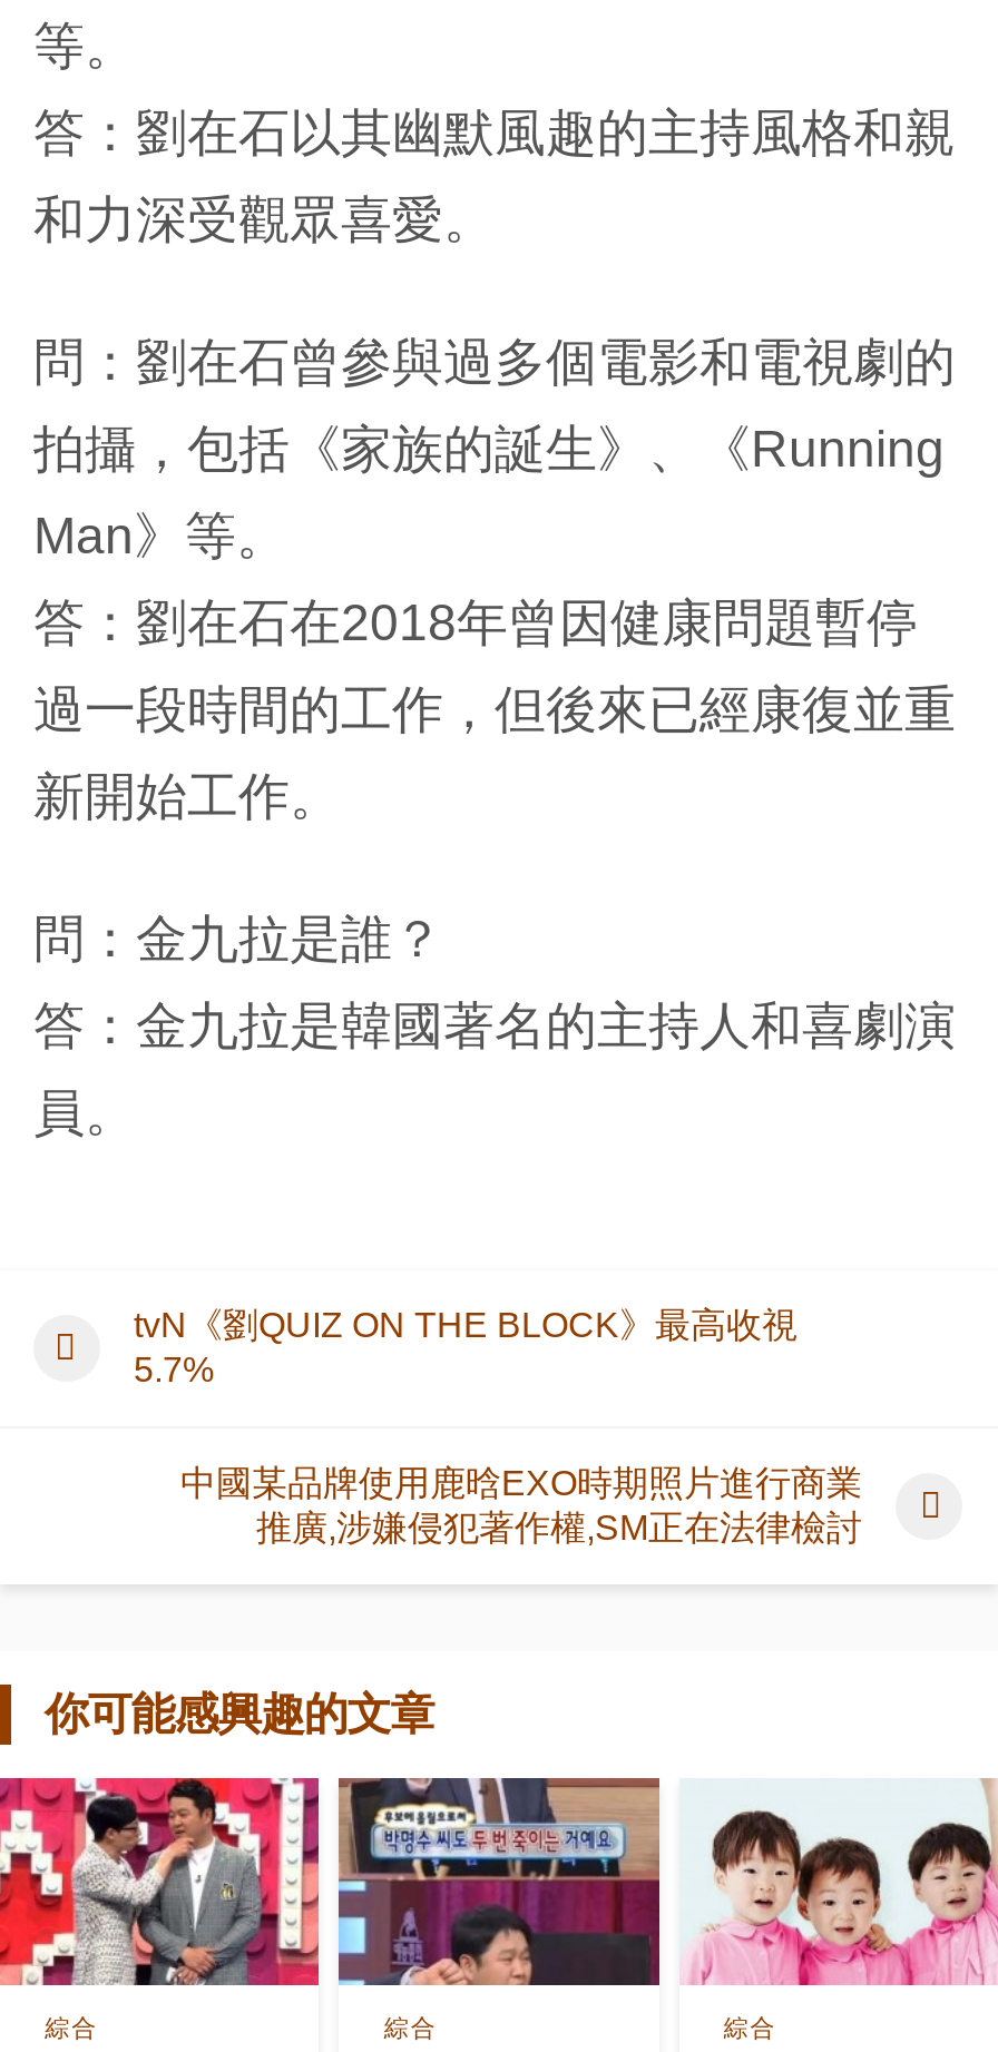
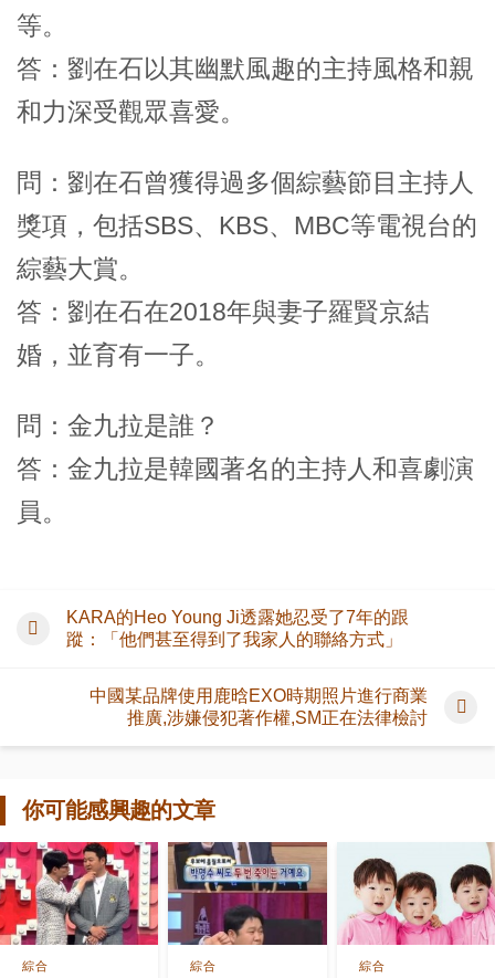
- 問：劉在石曾參與過多個電影和電視劇的
- 拍攝，包括《家族的誕生》、《Running
- Man》等。
- 答：劉在石在2018年曾因健康問題暫停
- 過一段時間的工作，但後來已經康復並重
- 新開始工作。
+ 問：劉在石曾獲得過多個綜藝節目主持人
+ 獎項，包括SBS、KBS、MBC等電視台的
+ 綜藝大賞。
+ 答：劉在石在2018年與妻子羅賢京結
+ 婚，並育有一子。

- tvN《劉QUIZ ON THE BLOCK》最高收視
- 5.7%
+ KARA的Heo Young Ji透露她忍受了7年的跟
+ 蹤：「他們甚至得到了我家人的聯絡方式」
